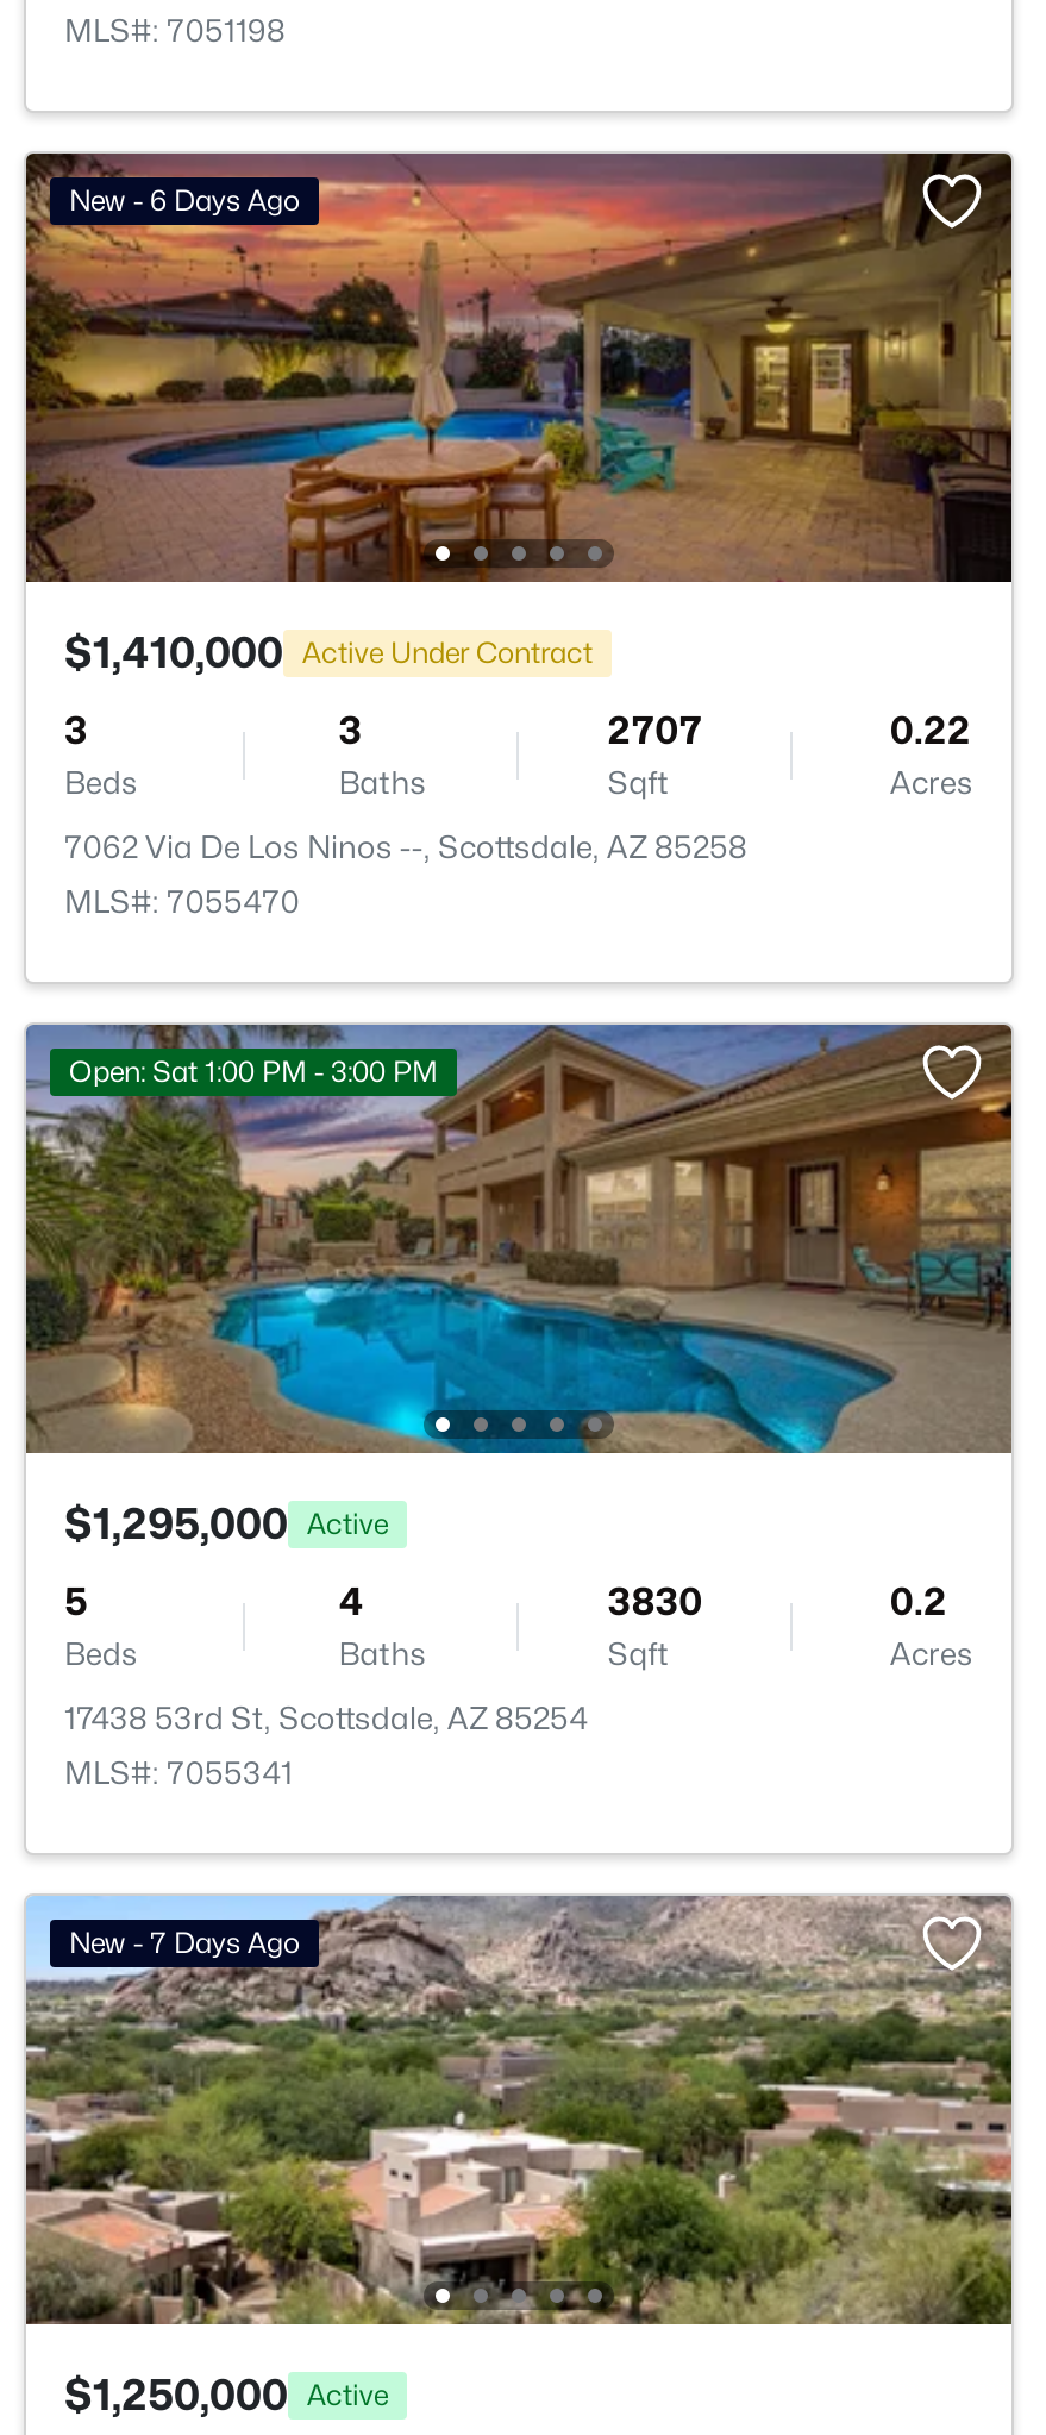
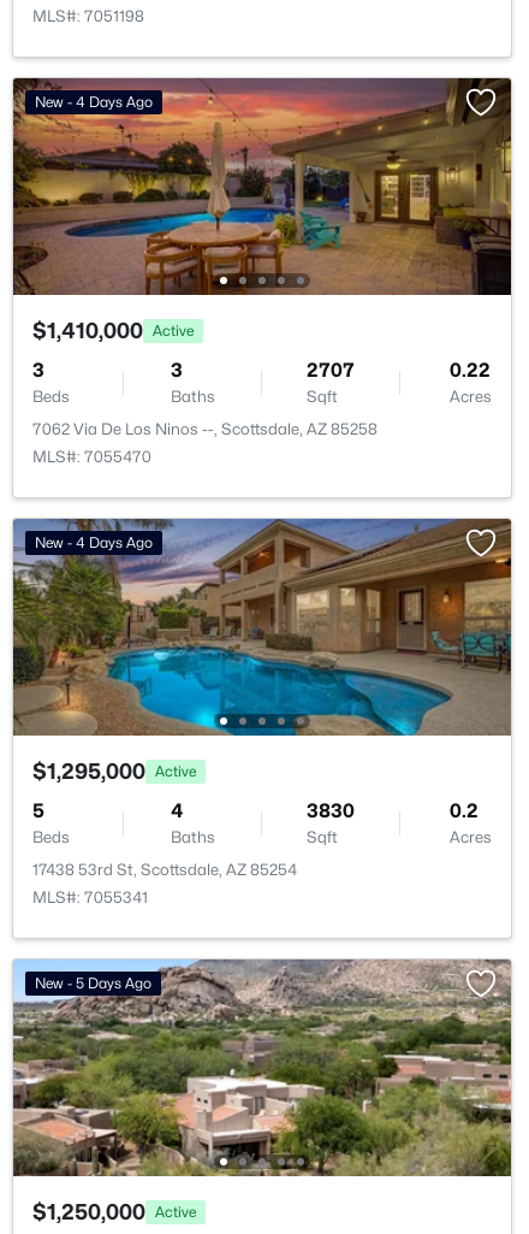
- New - 6 Days Ago
+ New - 4 Days Ago

- $1,410,000 Active Under Contract
+ $1,410,000 Active

- Open: Sat 1:00 PM - 3:00 PM
+ New - 4 Days Ago

- New - 7 Days Ago
+ New - 5 Days Ago
